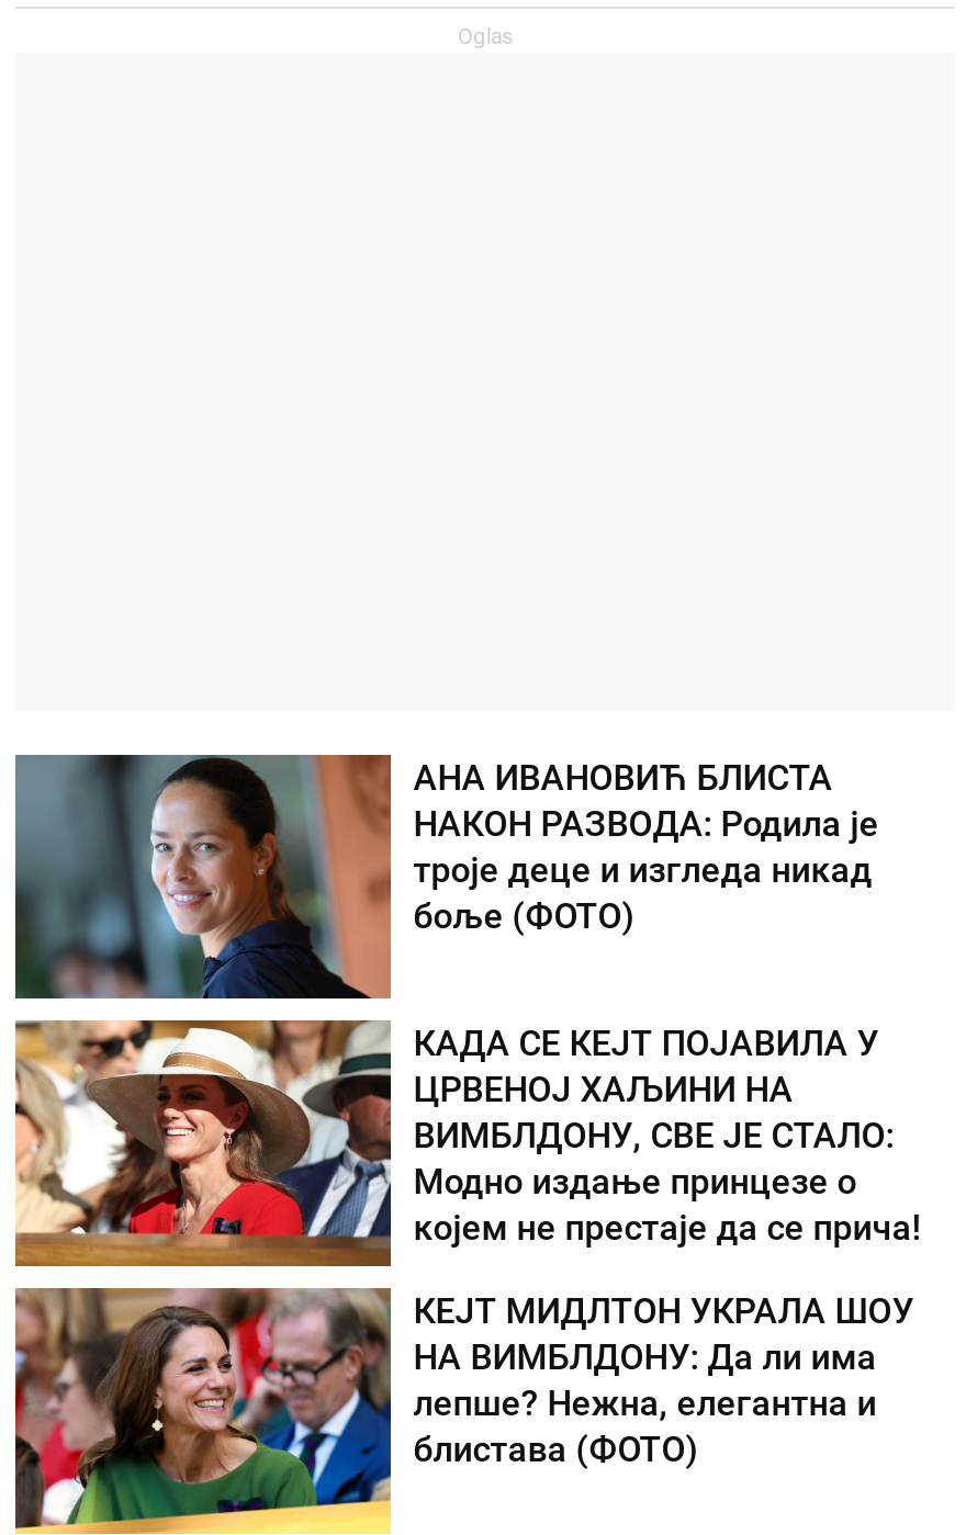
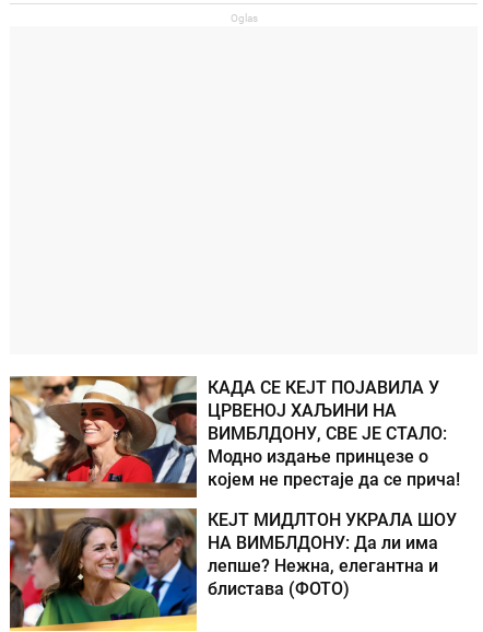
- [image]
- АНА ИВАНОВИЋ БЛИСТА
- НАКОН РАЗВОДА: Родила је
- троје деце и изгледа никад
- боље (ФОТО)
